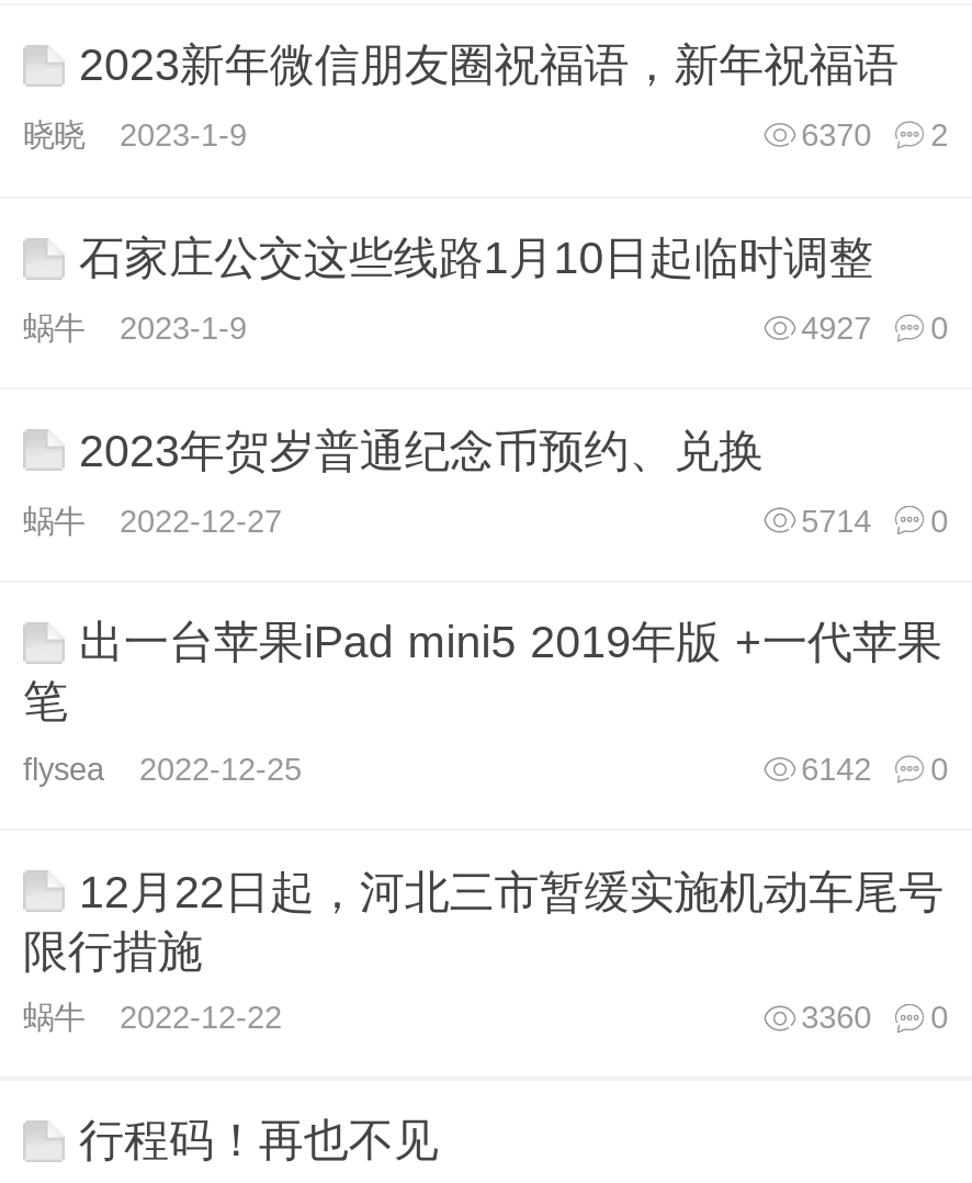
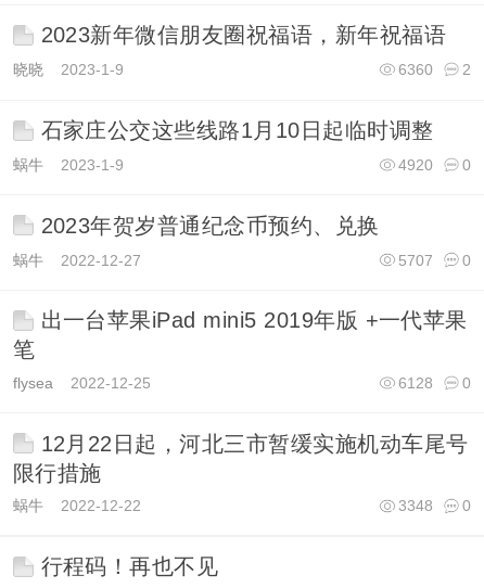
- 6370 2
+ 6360 2

- 4927 0
+ 4920 0

- 5714 0
+ 5707 0

- 6142 0
+ 6128 0

- 3360 0
+ 3348 0
